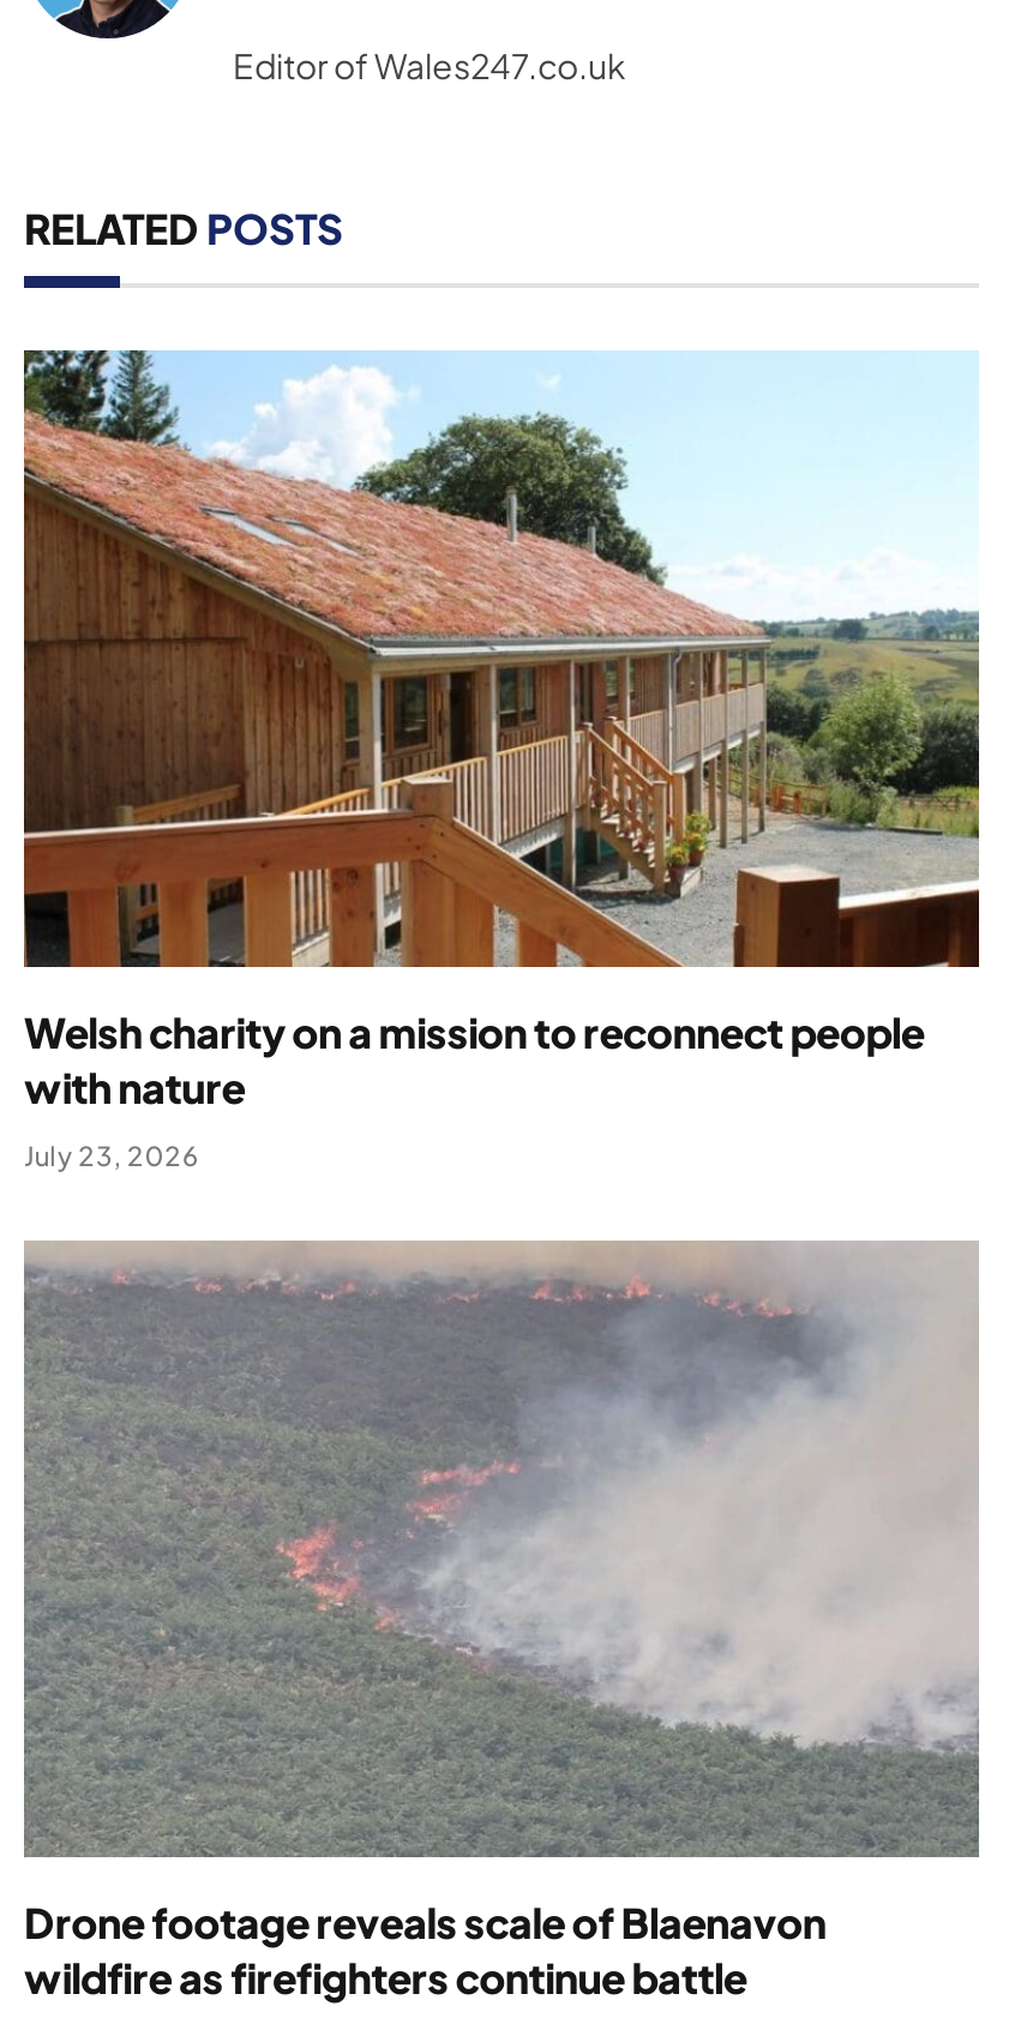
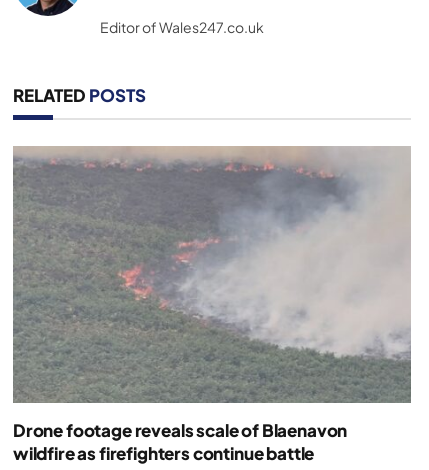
- [image]
- Welsh charity on a mission to reconnect people
- with nature
- July 23, 2026
